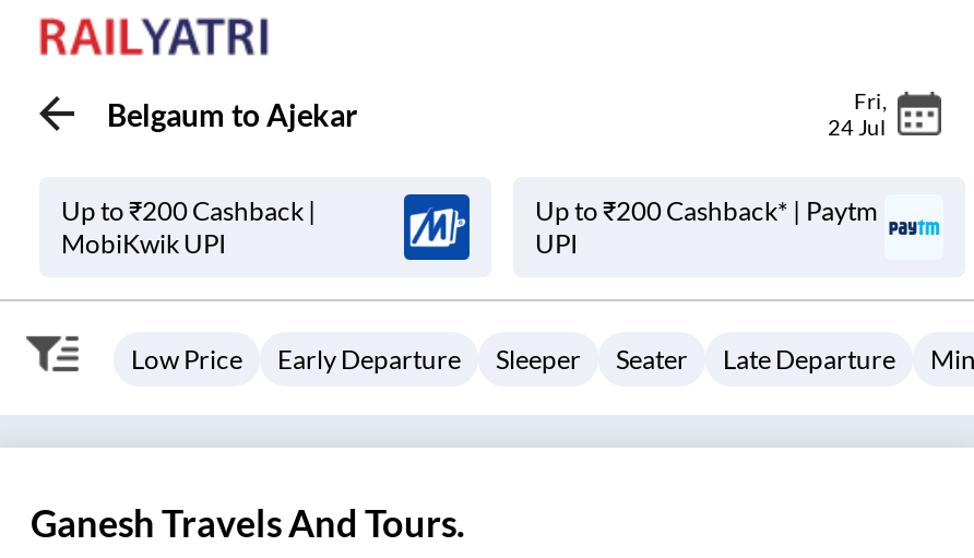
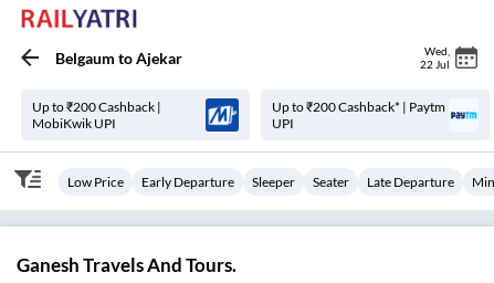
- Fri
- 24 Jul
+ Wed
+ 22 Jul
